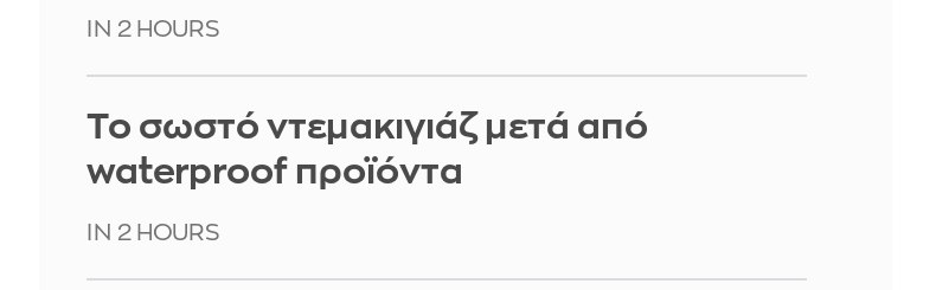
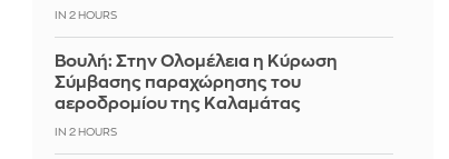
- Το σωστό ντεμακιγιάζ μετά από
- waterproof προϊόντα
+ Βουλή: Στην Ολομέλεια η Κύρωση
+ Σύμβασης παραχώρησης του
+ αεροδρομίου της Καλαμάτας
